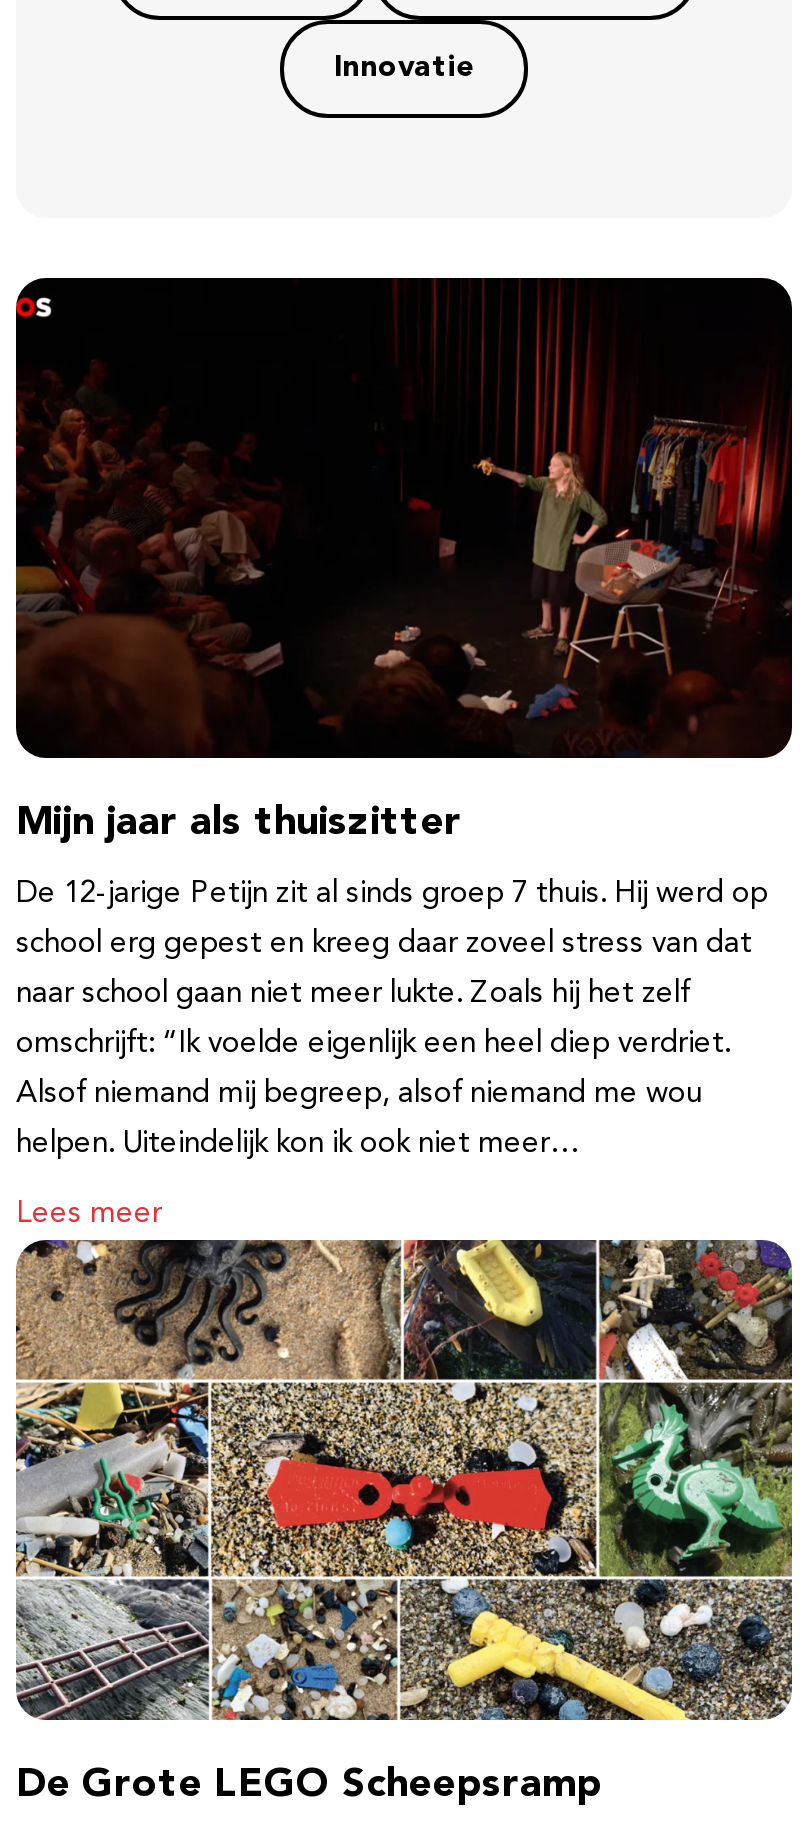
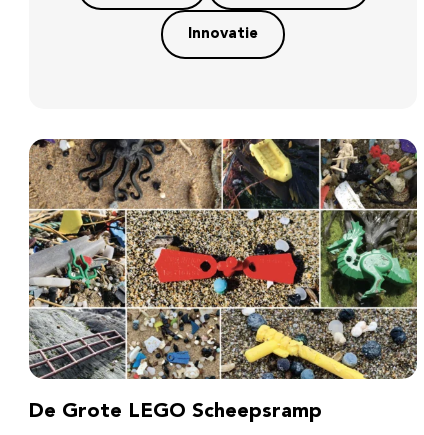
- [image]
- Mijn jaar als thuiszitter
- De 12-jarige Petijn zit al sinds groep 7 thuis. Hij werd op
- school erg gepest en kreeg daar zoveel stress van dat
- naar school gaan niet meer lukte. Zoals hij het zelf
- omschrijft: “Ik voelde eigenlijk een heel diep verdriet.
- Alsof niemand mij begreep, alsof niemand me wou
- helpen. Uiteindelijk kon ik ook niet meer…
- Lees meer
